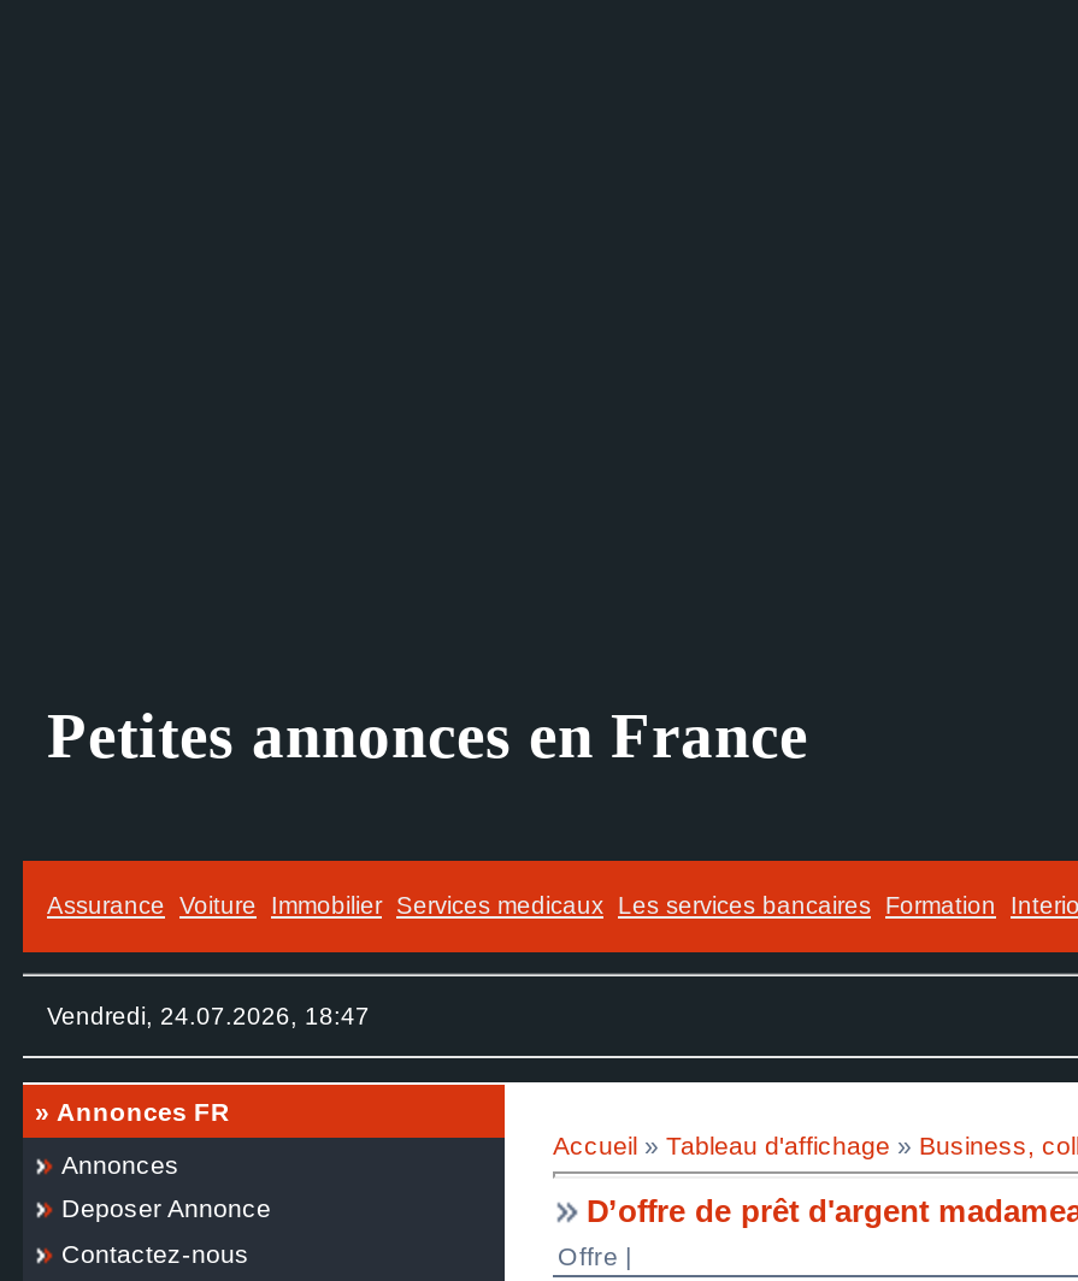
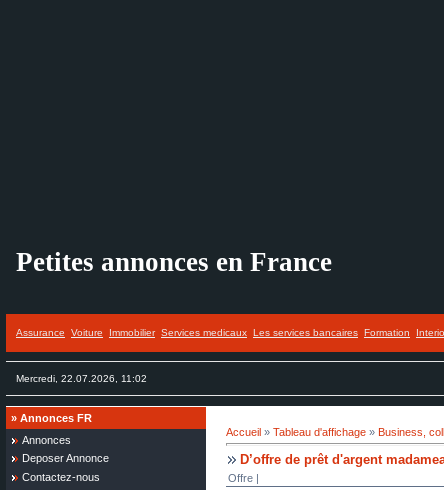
- Vendredi, 24.07.2026, 18:47
+ Mercredi, 22.07.2026, 11:02
